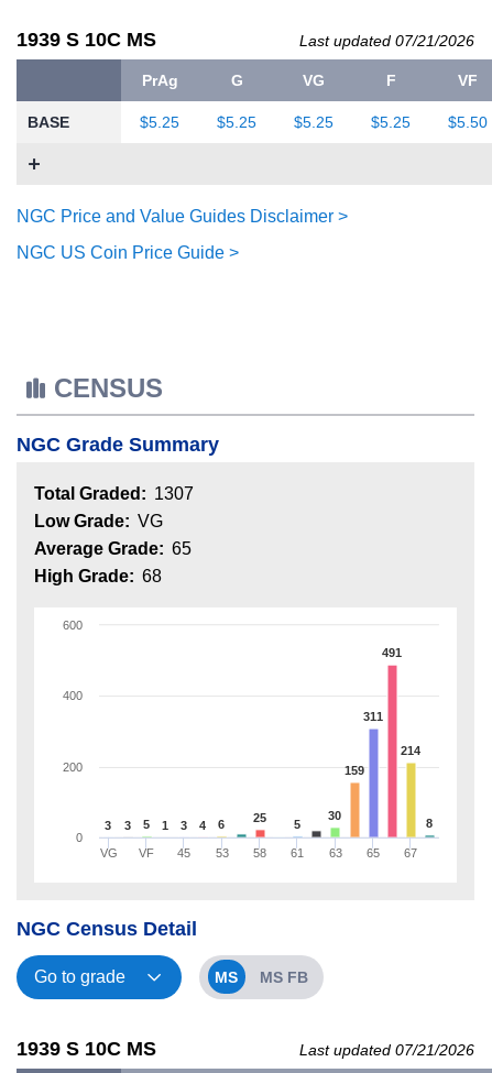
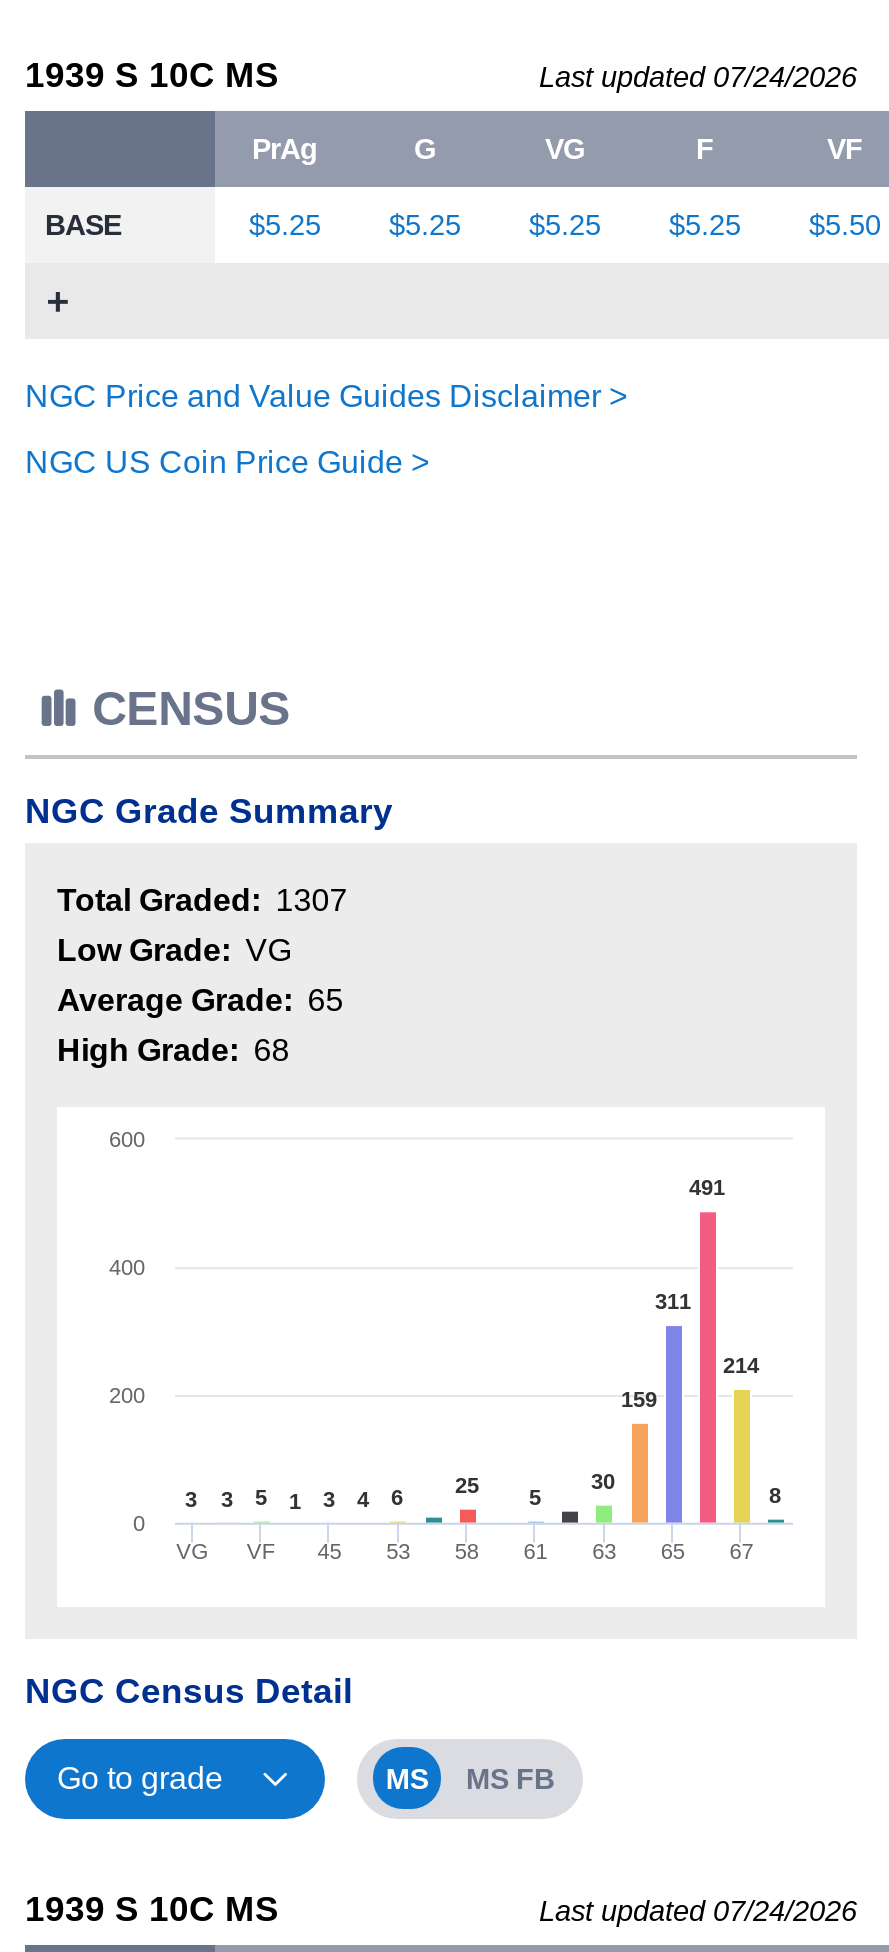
- Last updated 07/21/2026
+ Last updated 07/24/2026

- Last updated 07/21/2026
+ Last updated 07/24/2026
